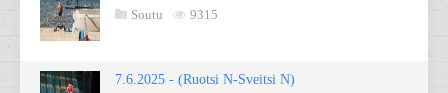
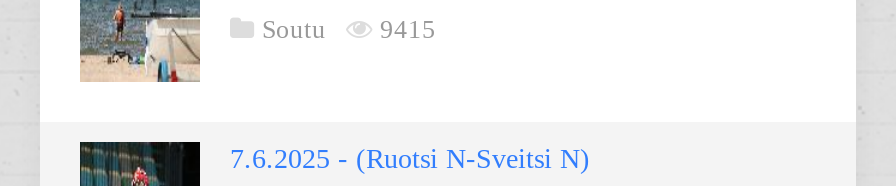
- Soutu 9315
+ Soutu 9415
